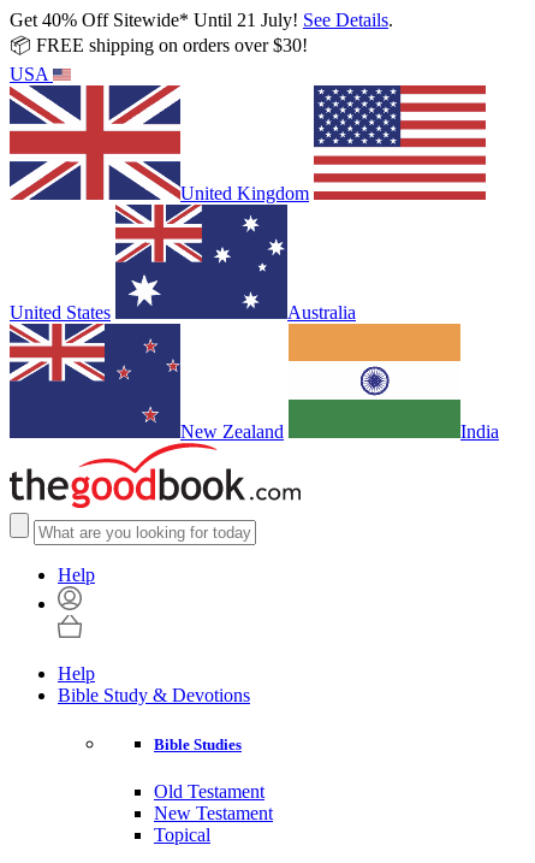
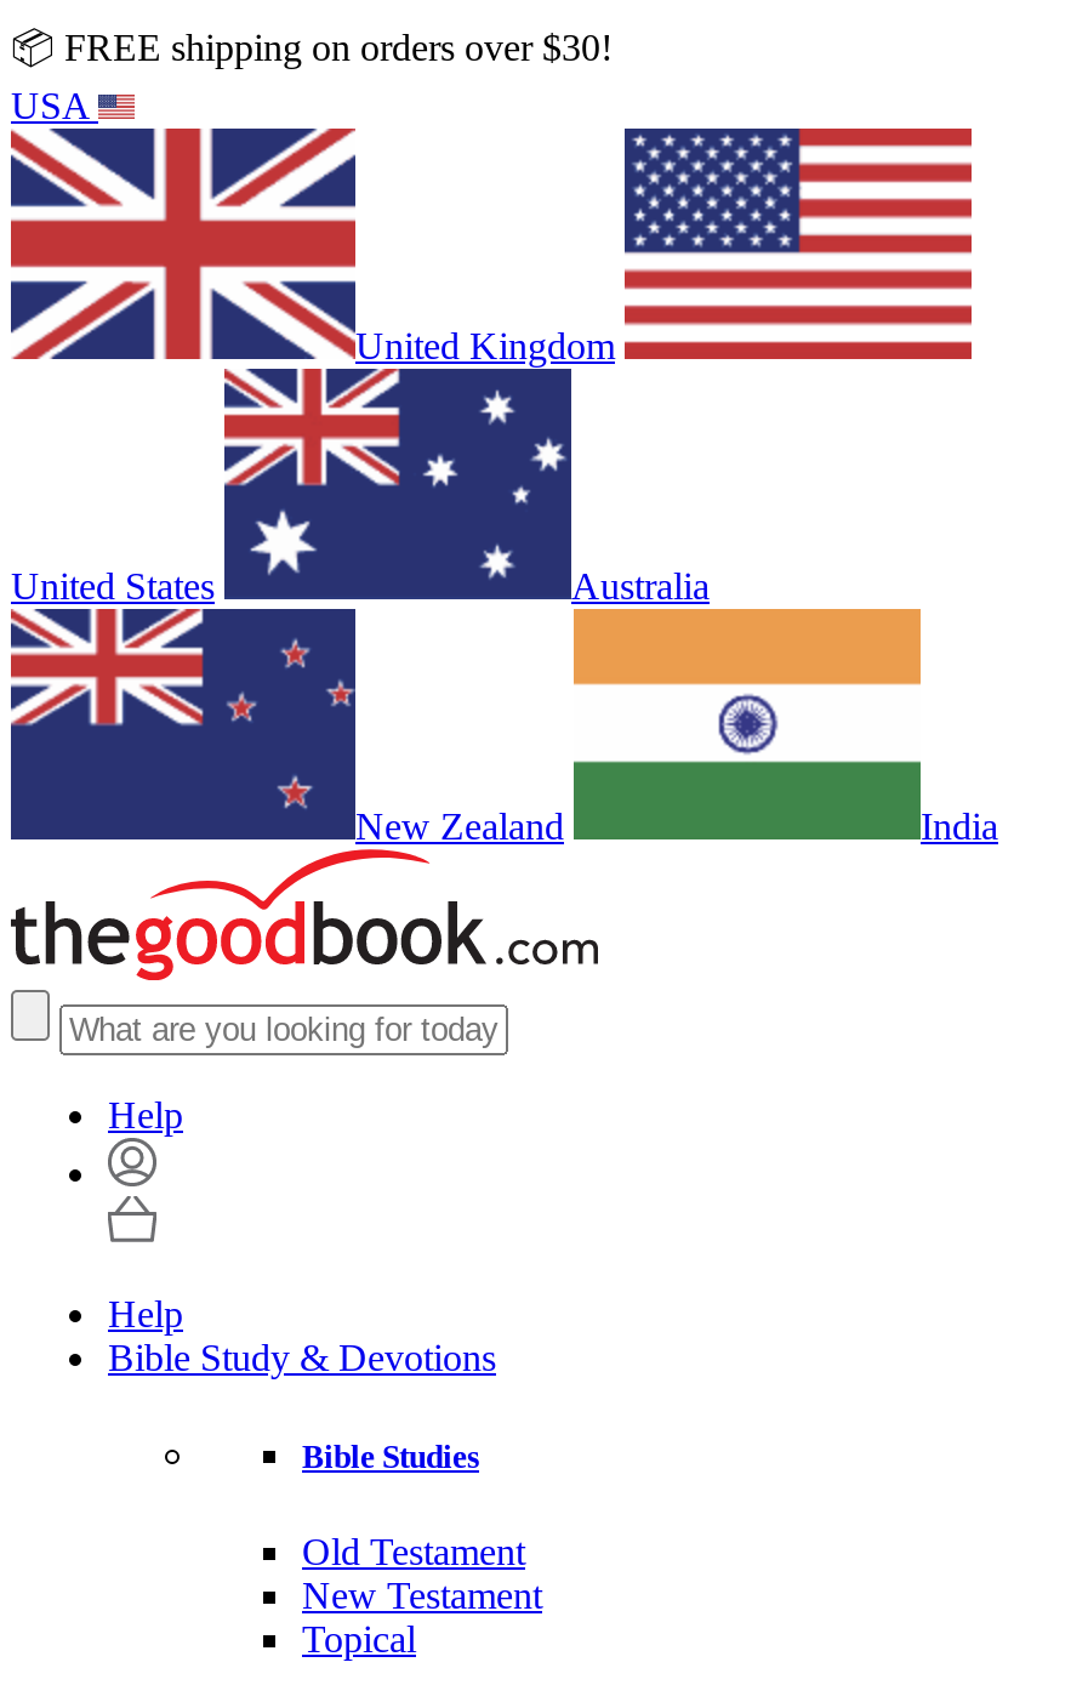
- Get 40% Off Sitewide* Until 21 July! See Details.
